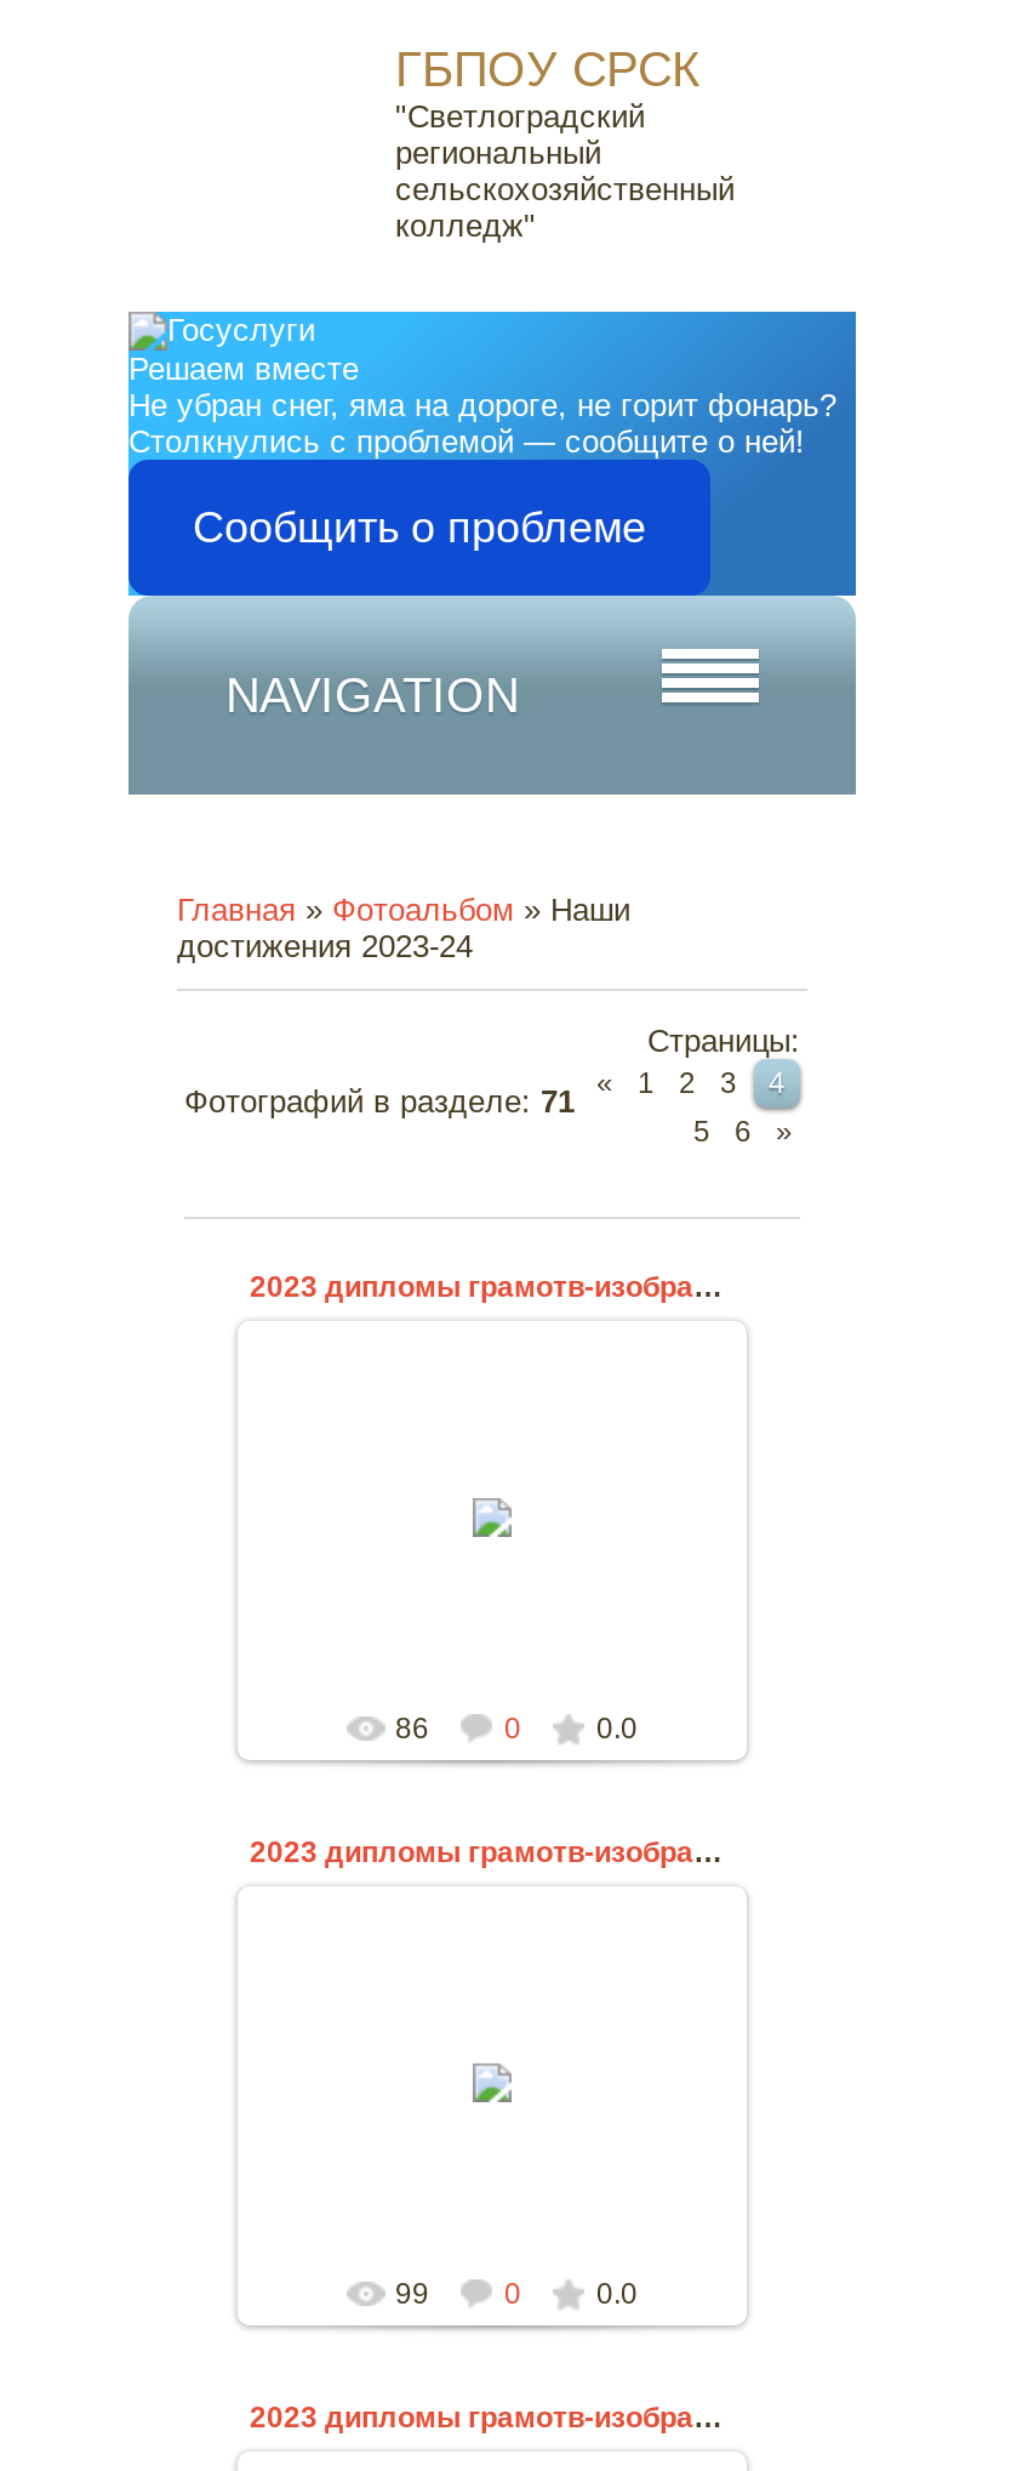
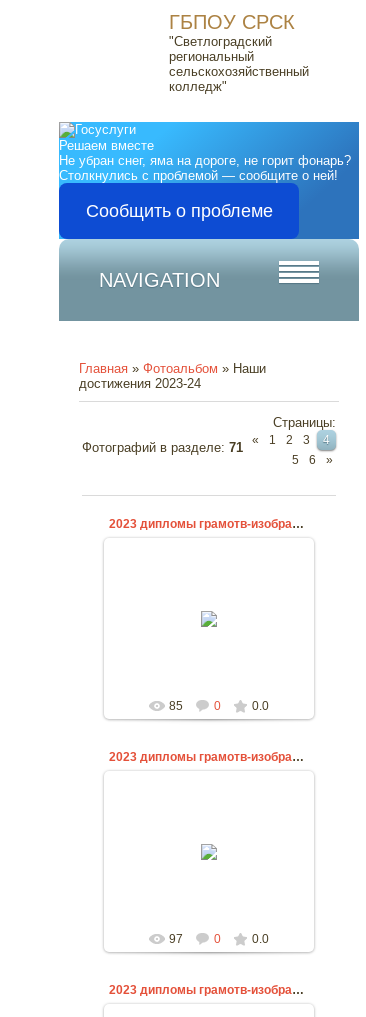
- 86
+ 85

- 99
+ 97
